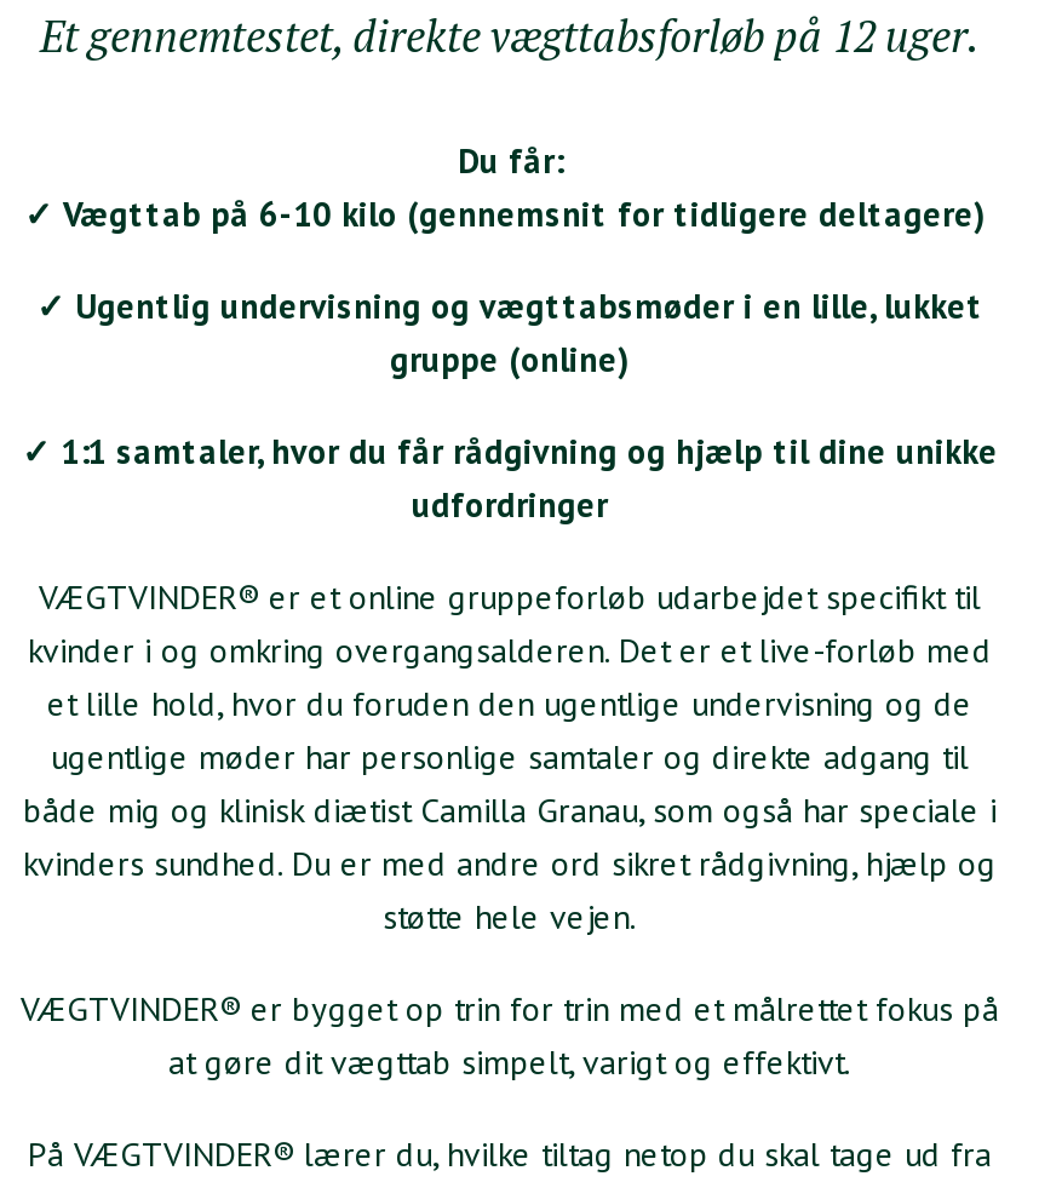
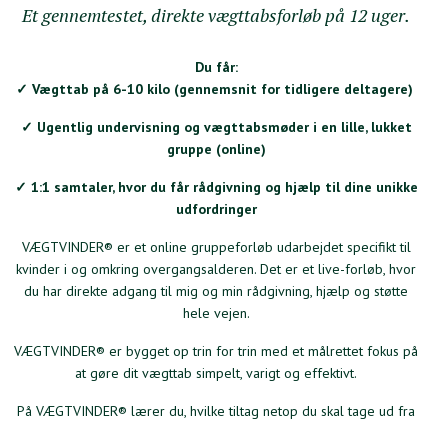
- kvinder i og omkring overgangsalderen. Det er et live-forløb med
- et lille hold, hvor du foruden den ugentlige undervisning og de
- ugentlige møder har personlige samtaler og direkte adgang til
- både mig og klinisk diætist Camilla Granau, som også har speciale i
- kvinders sundhed. Du er med andre ord sikret rådgivning, hjælp og
- støtte hele vejen.
+ kvinder i og omkring overgangsalderen. Det er et live-forløb, hvor
+ du har direkte adgang til mig og min rådgivning, hjælp og støtte
+ hele vejen.
